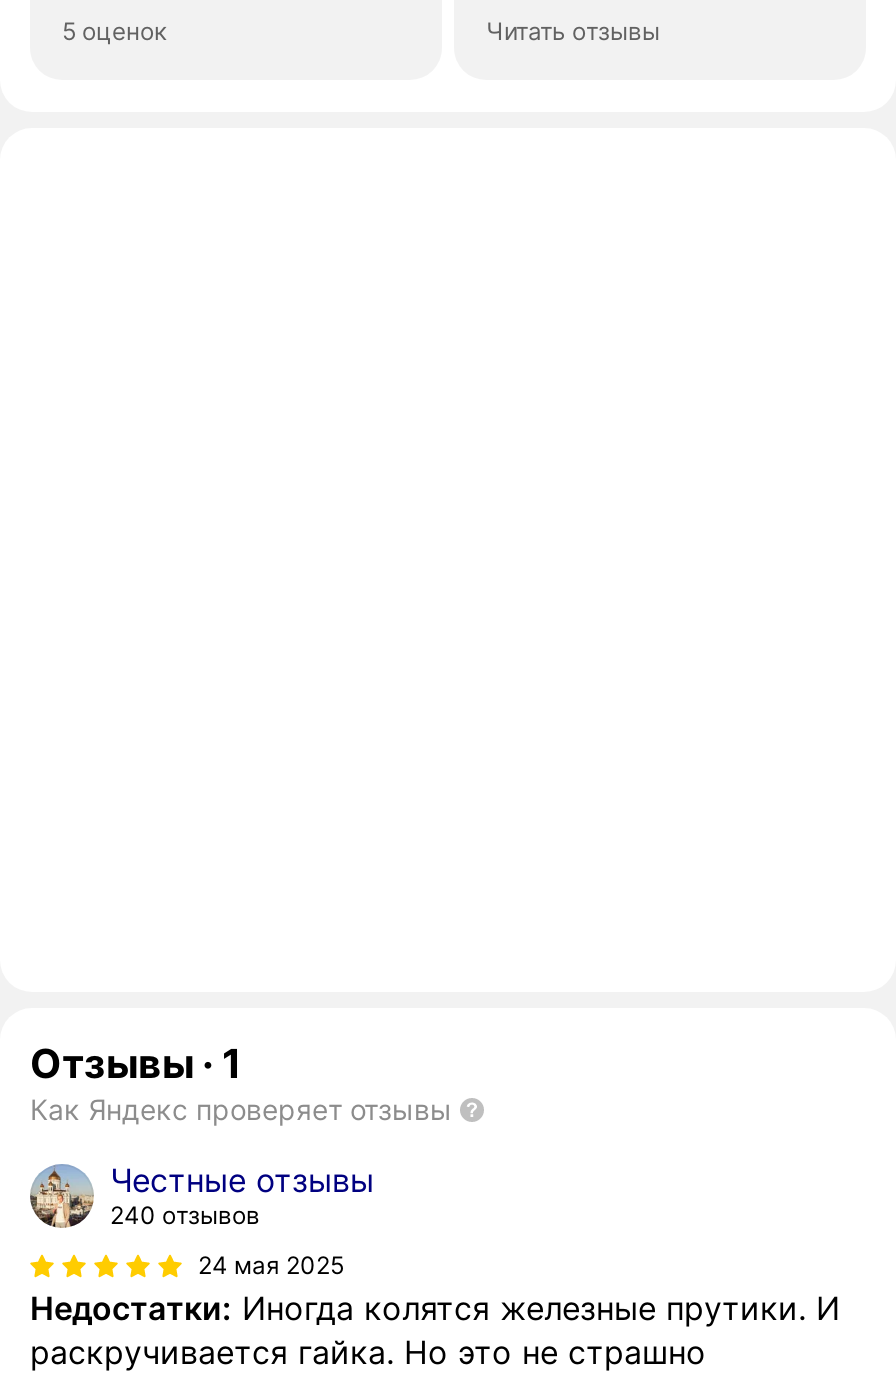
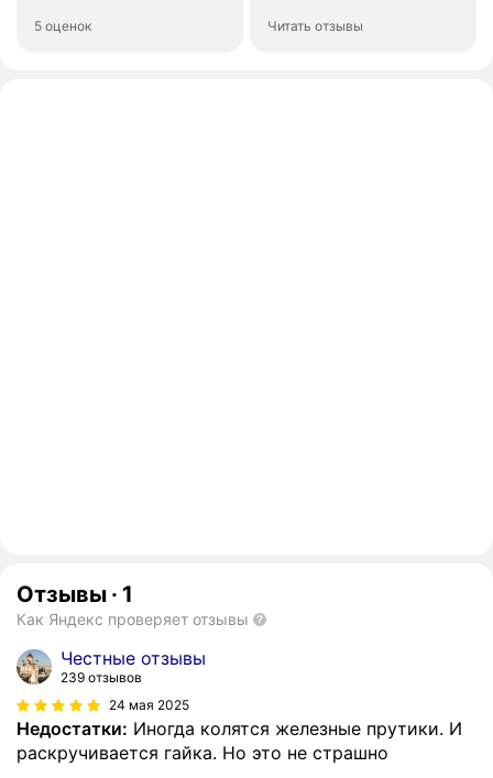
- 240 отзывов
+ 239 отзывов
